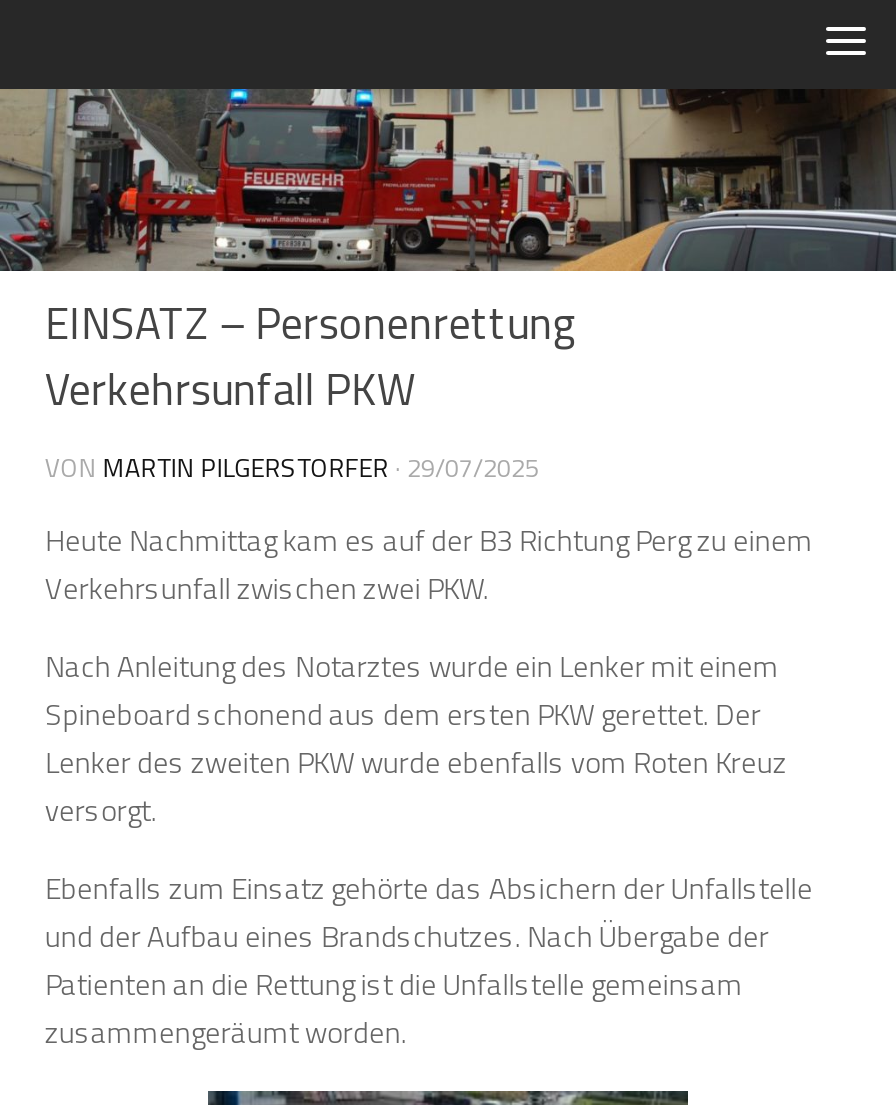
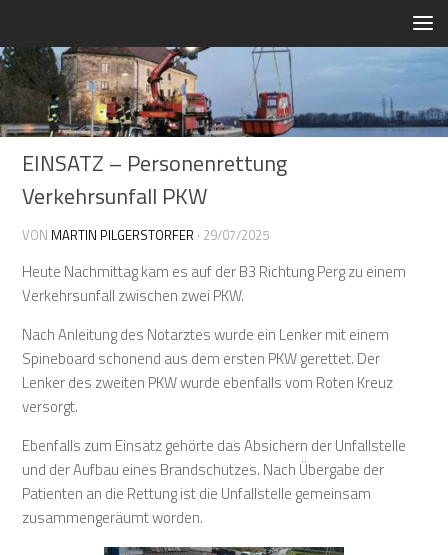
- [image]
+ [image]
